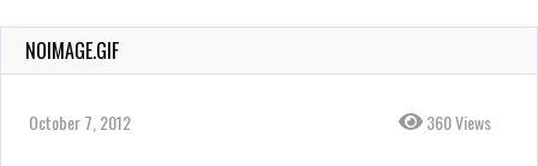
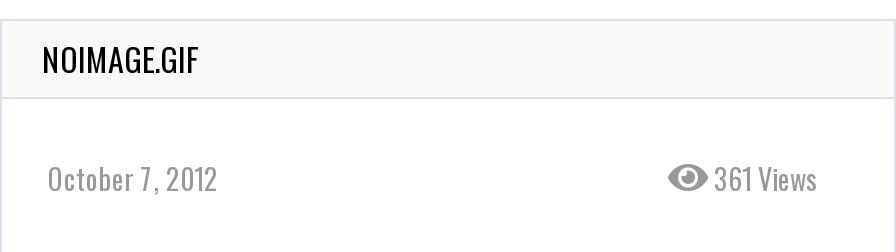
- 360 Views
+ 361 Views
